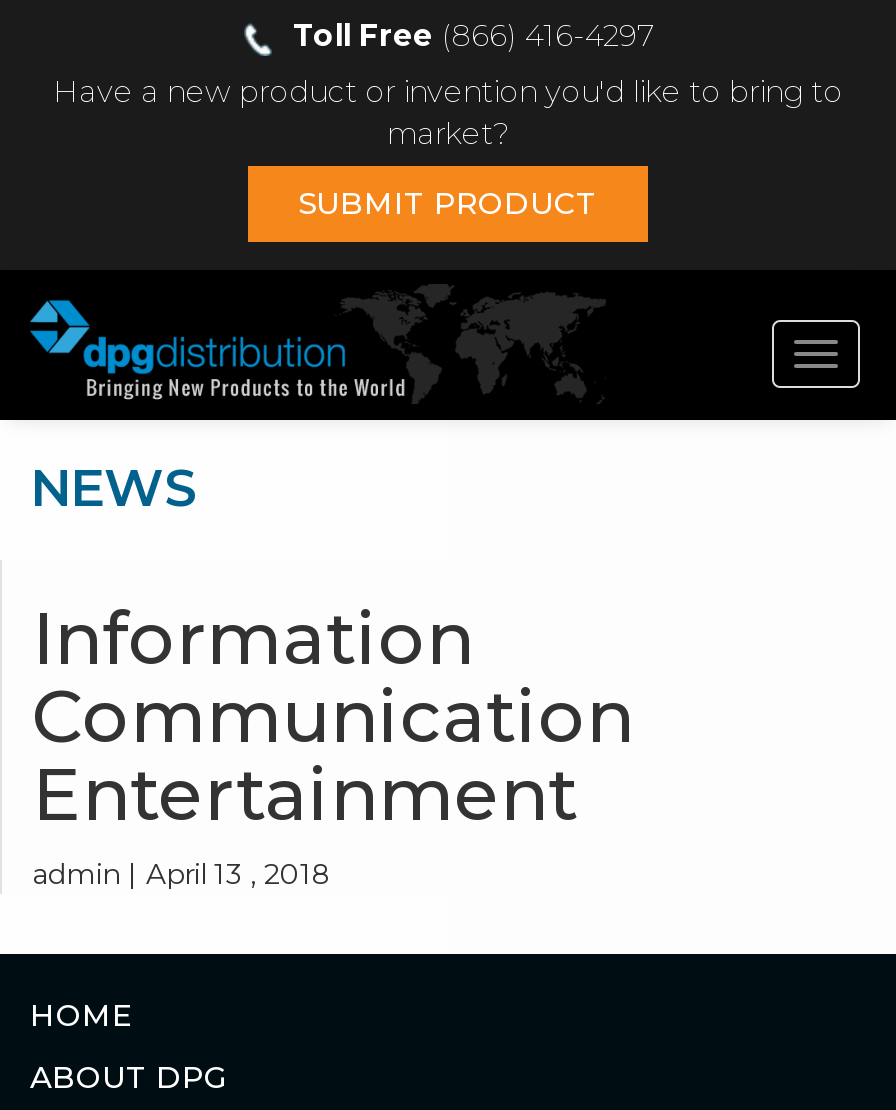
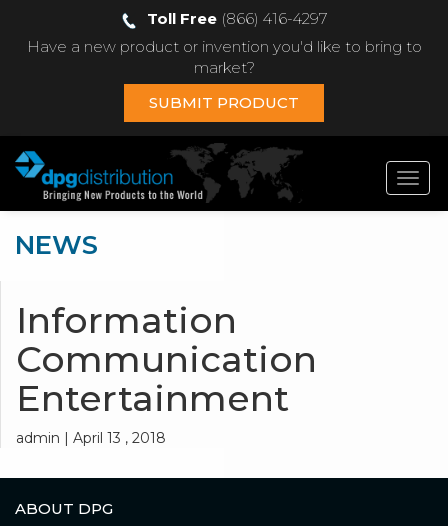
- HOME
